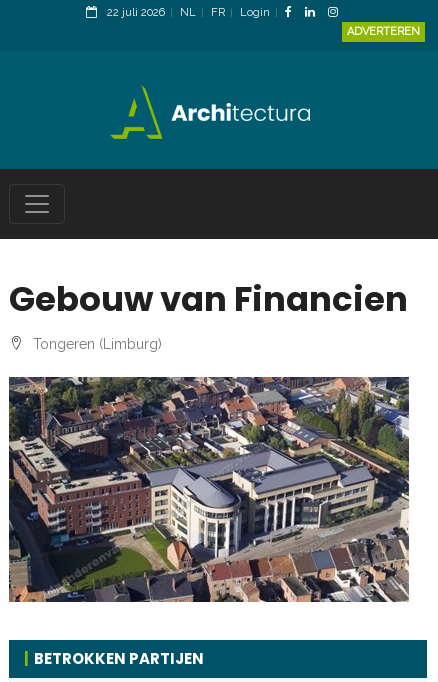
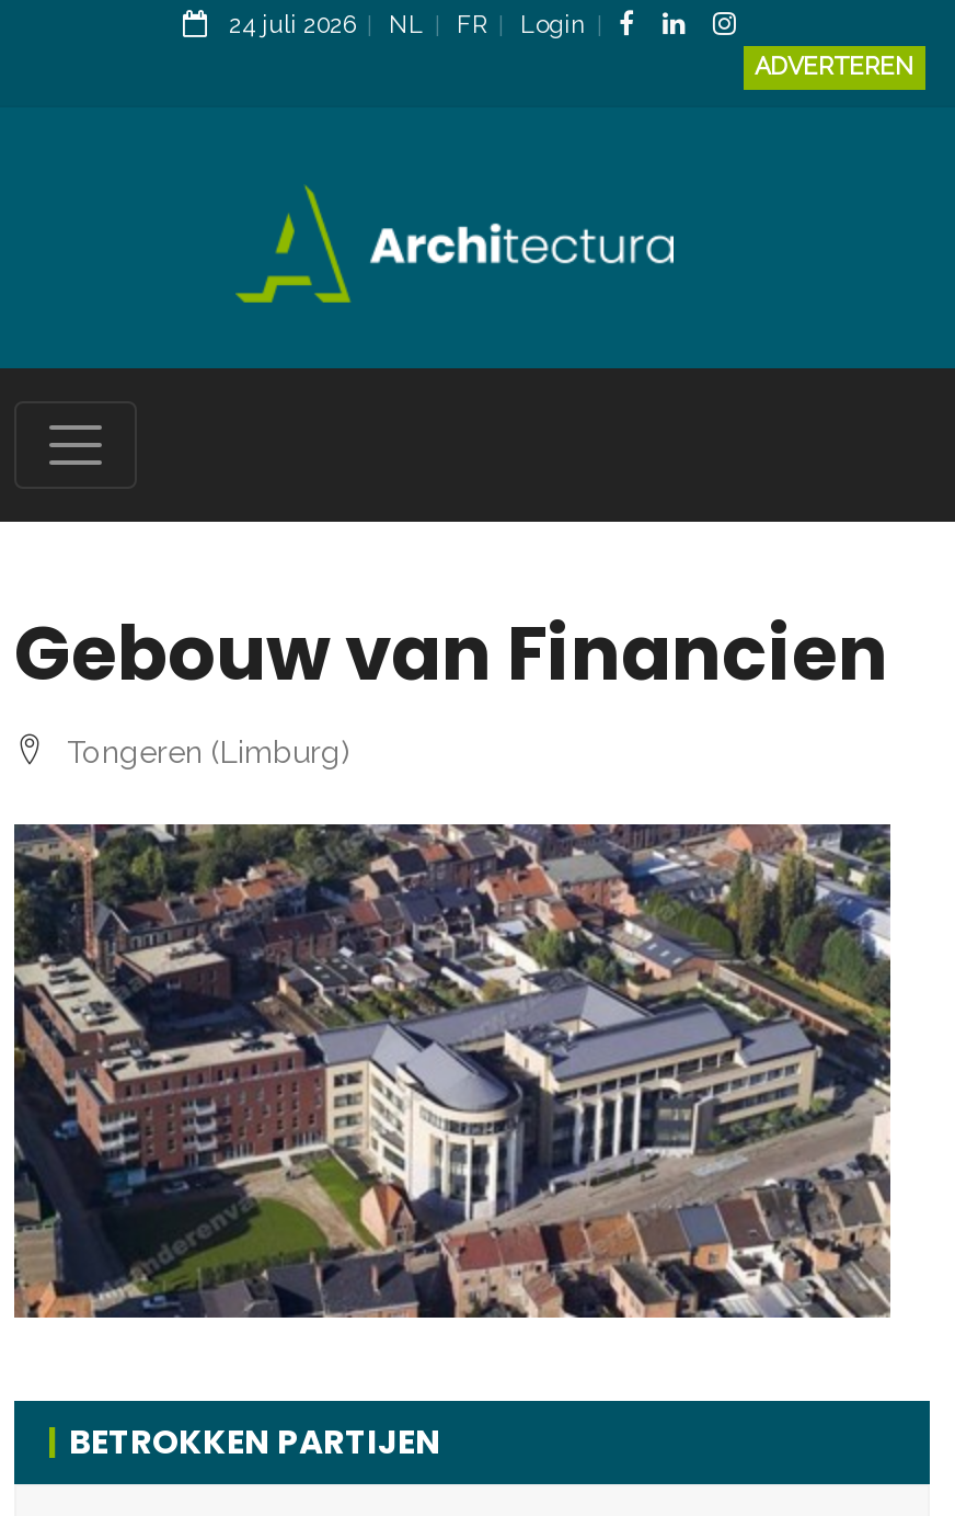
- 22 juli 2026 NL FR Login
+ 24 juli 2026 NL FR Login
